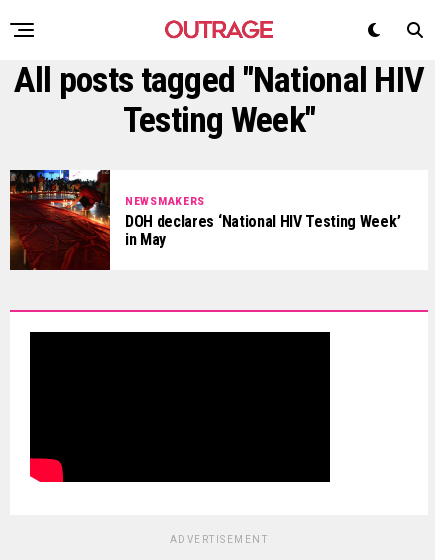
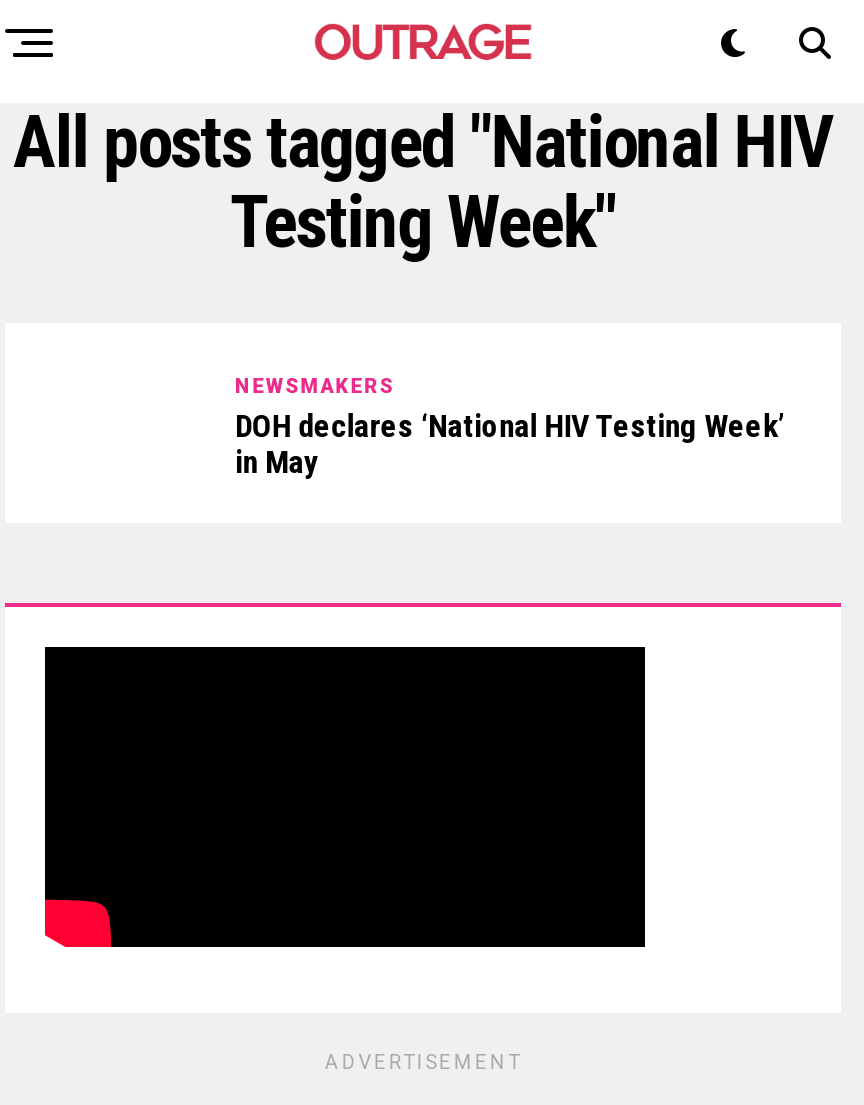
- [image]
